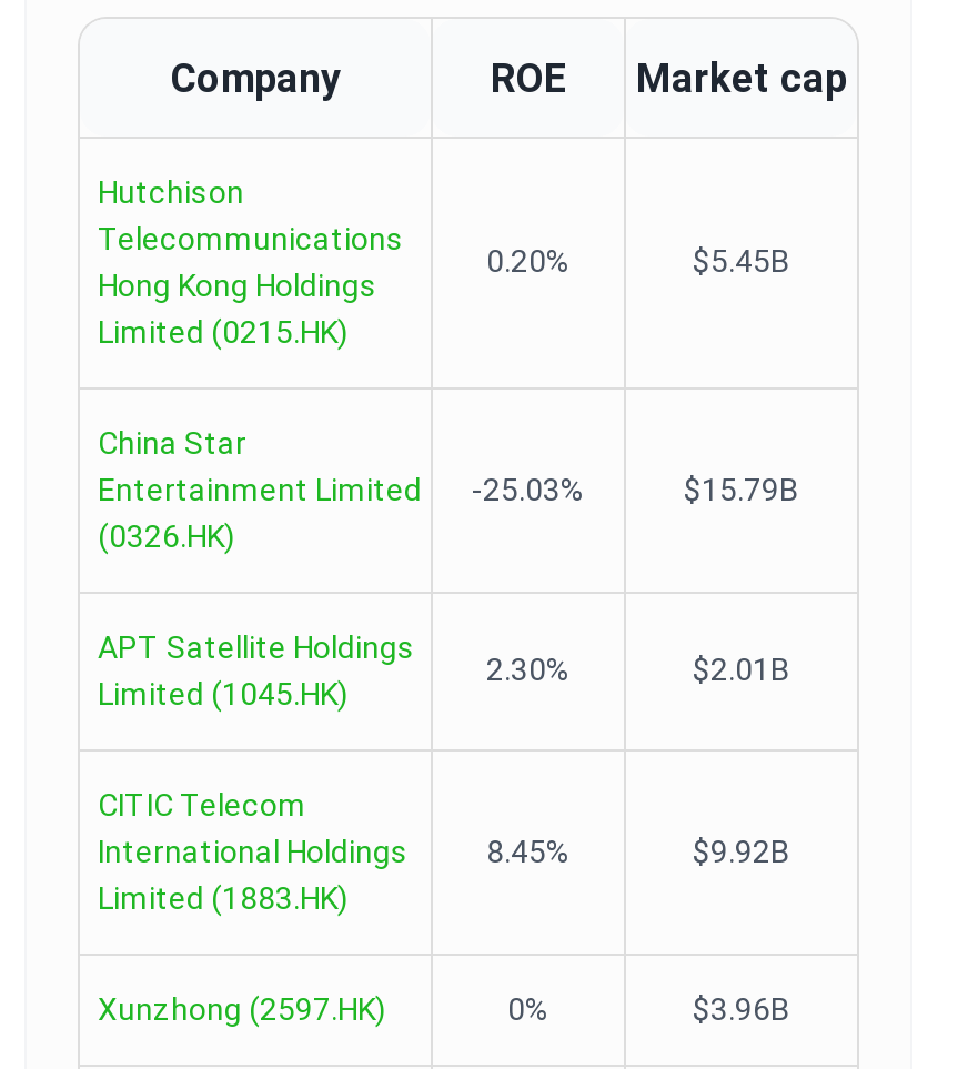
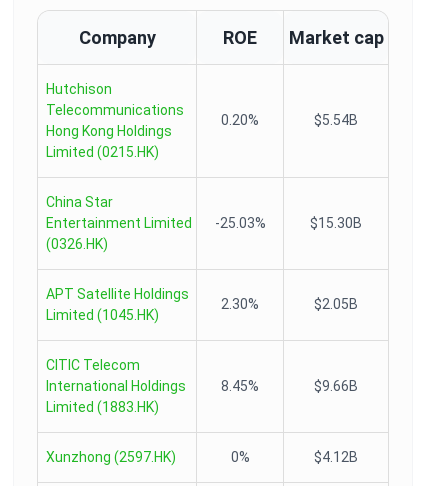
- $5.45B
+ $5.54B

- $15.79B
+ $15.30B

- $2.01B
+ $2.05B

- $9.92B
+ $9.66B

- $3.96B
+ $4.12B
